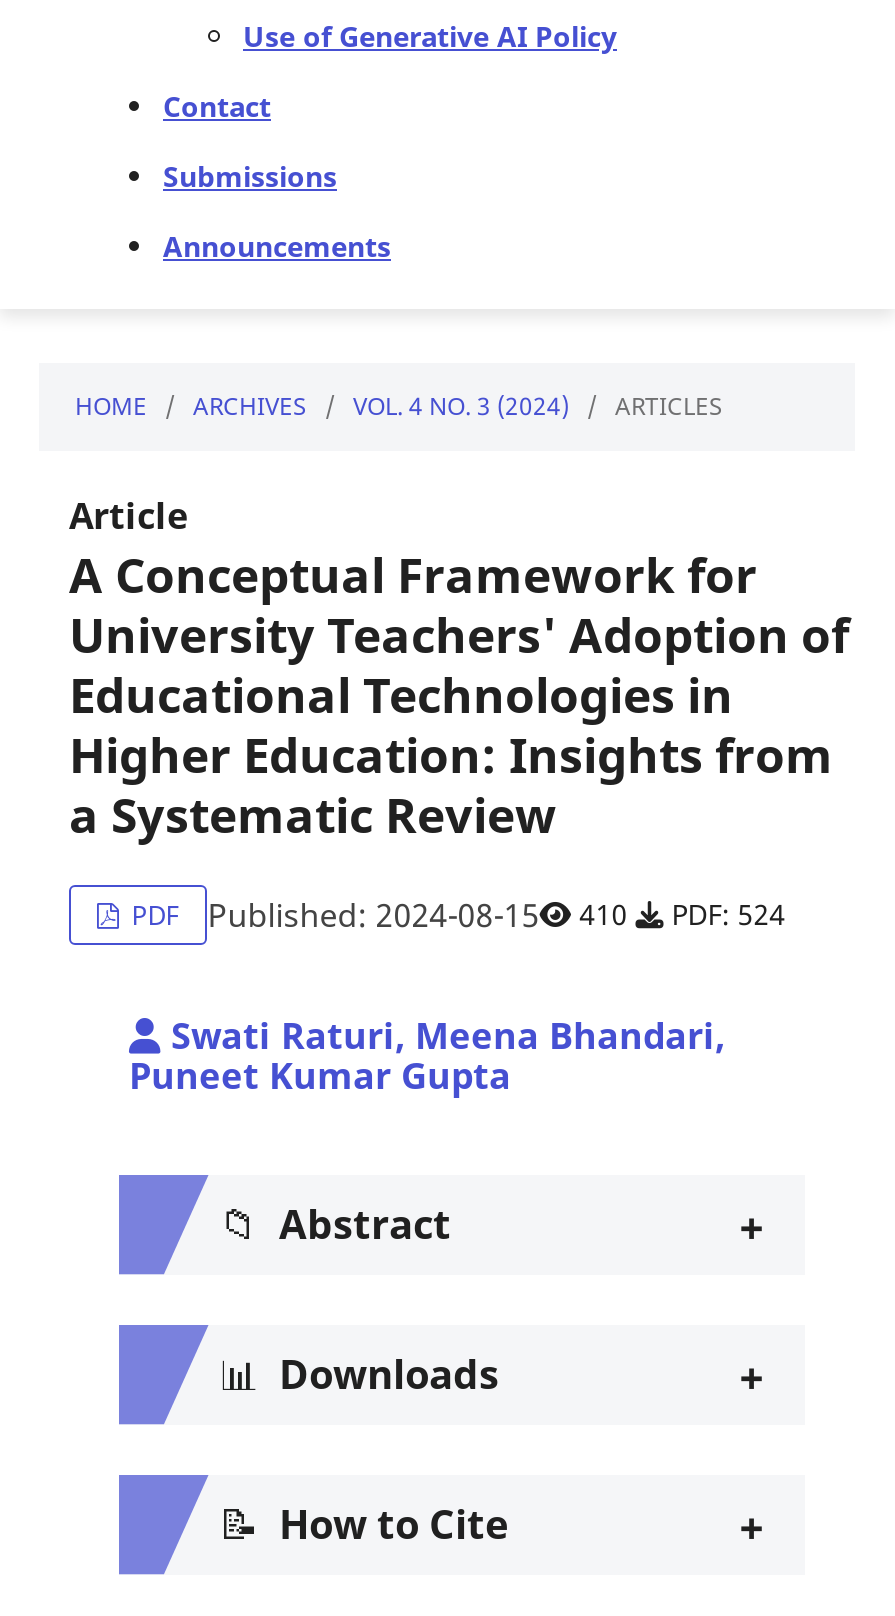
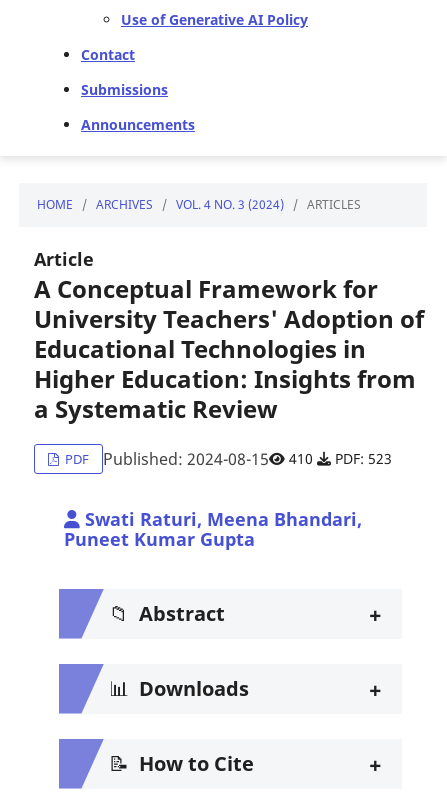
- PDF Published: 2024-08-15 410 PDF: 524
+ PDF Published: 2024-08-15 410 PDF: 523
